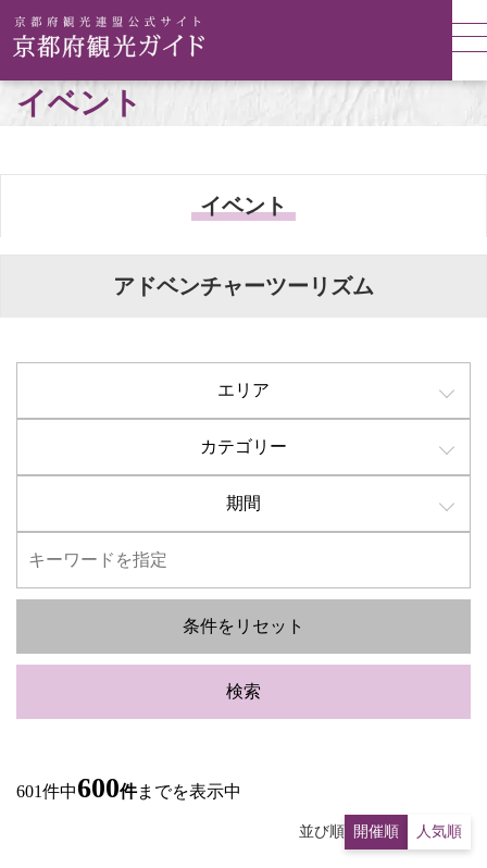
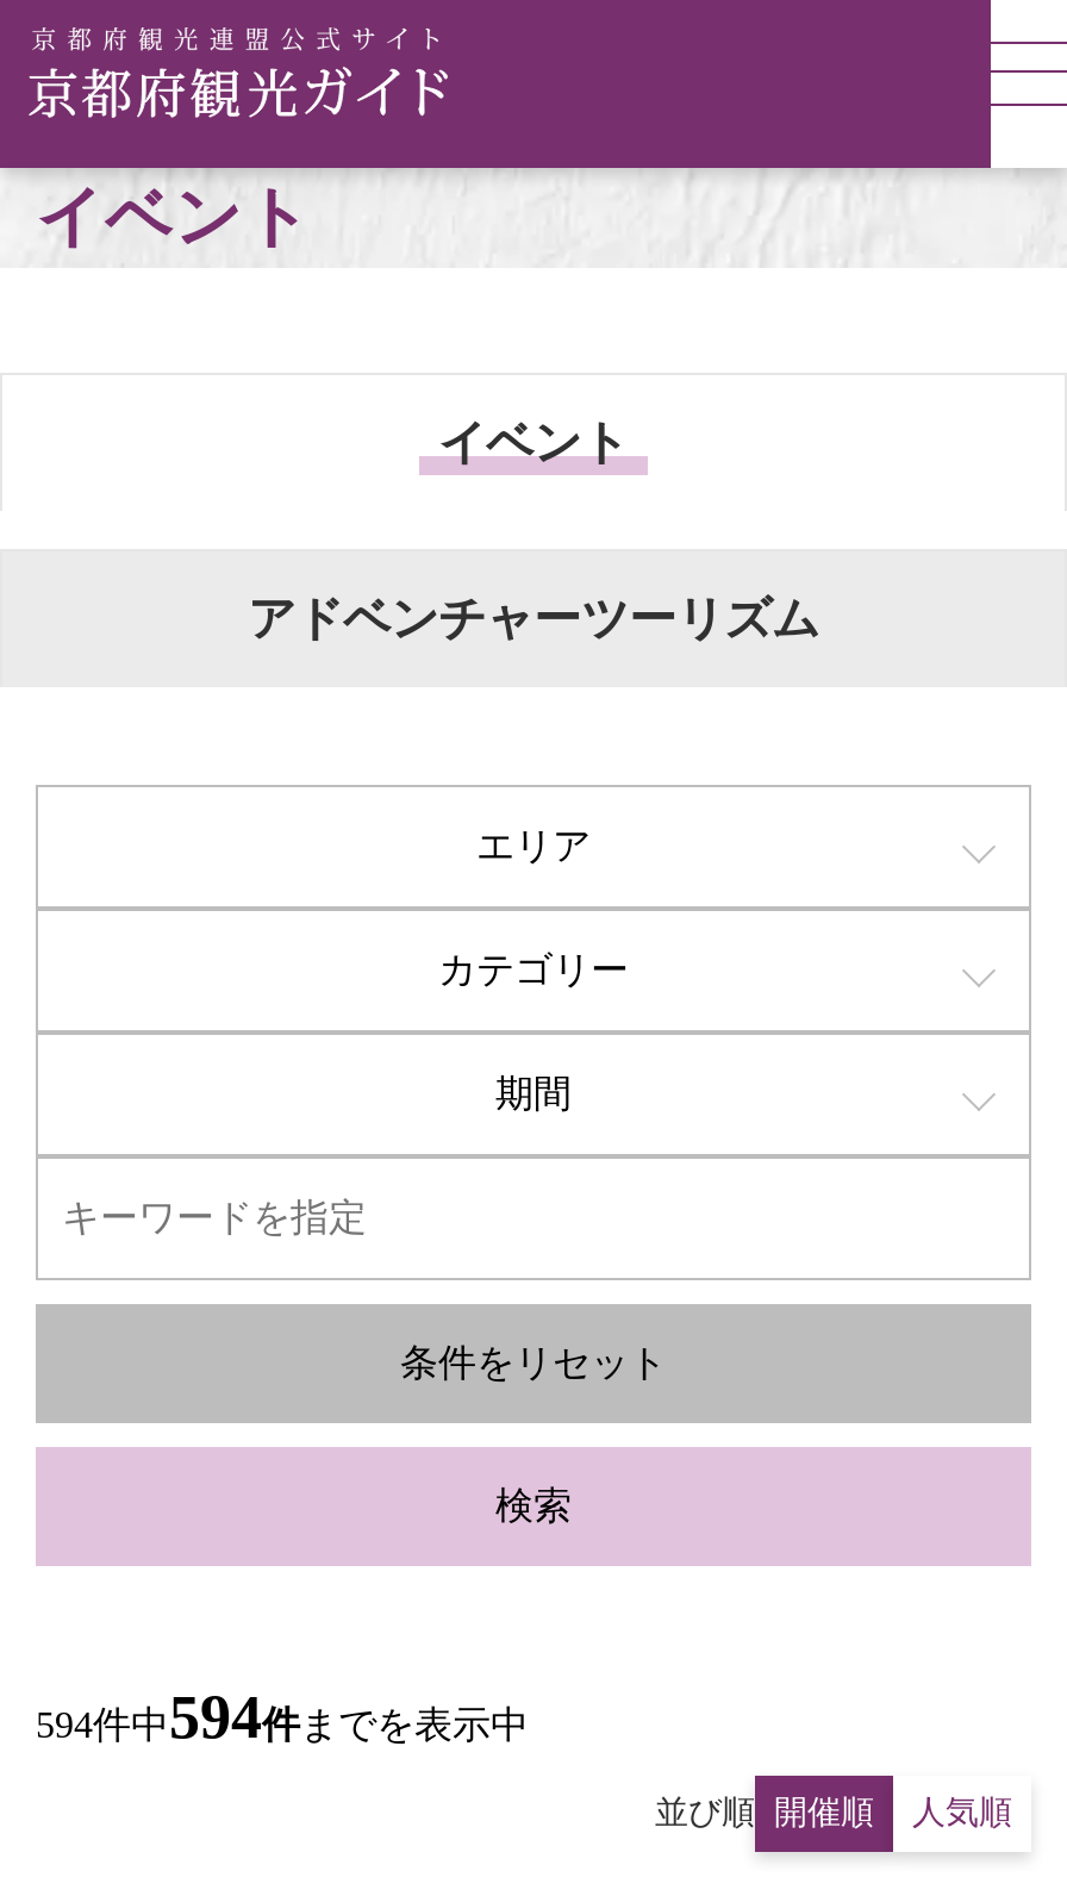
- 601件中600件までを表示中
+ 594件中594件までを表示中
